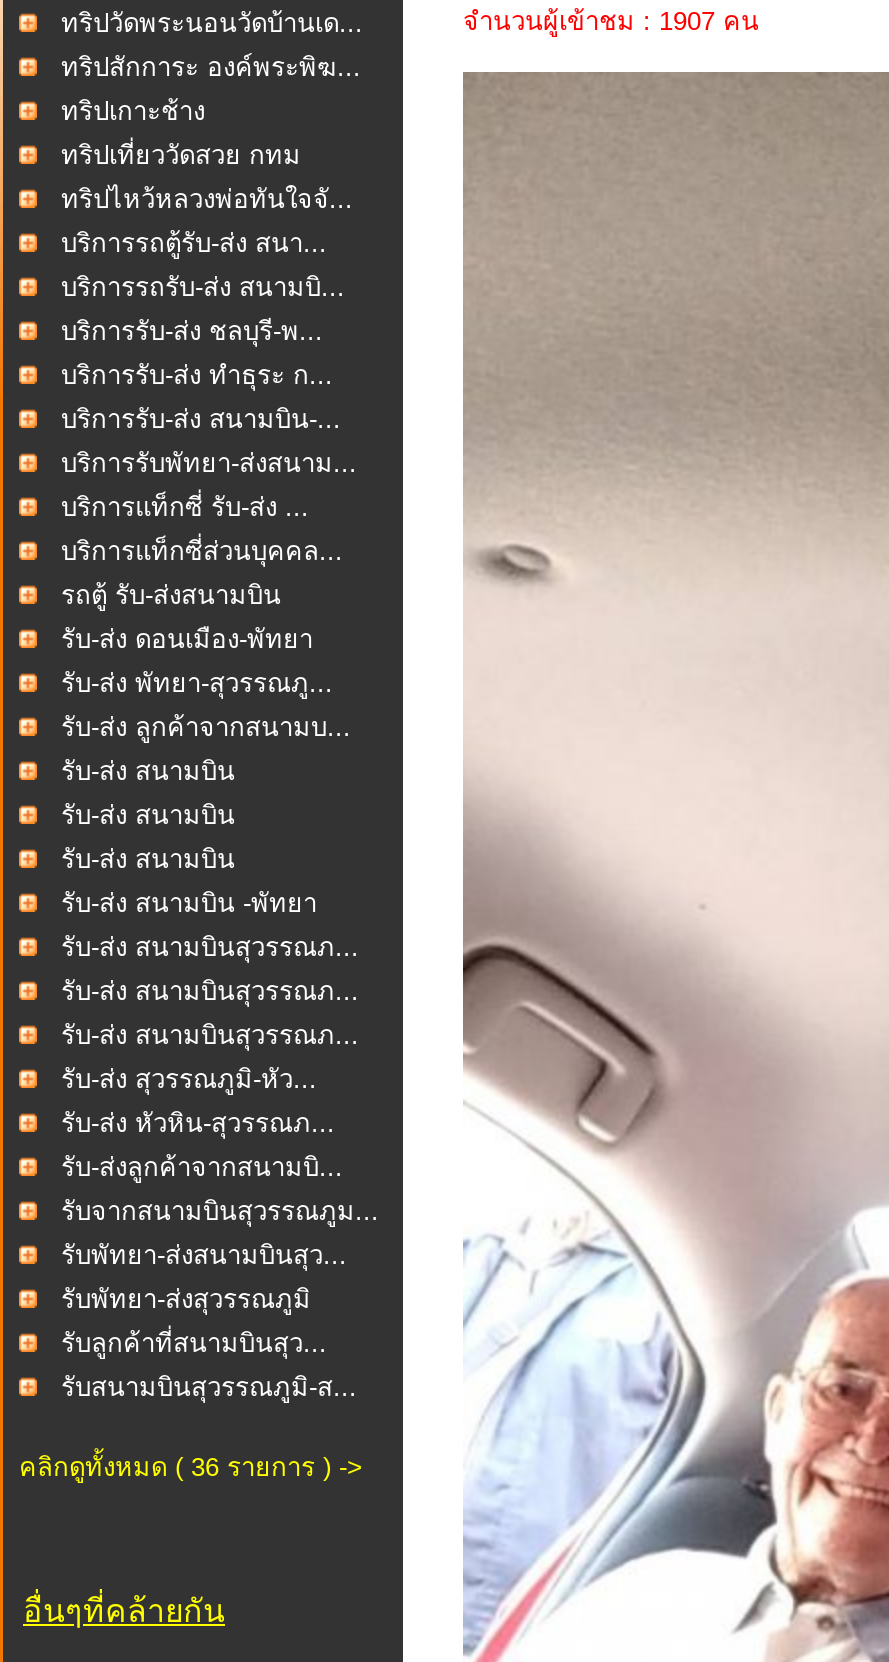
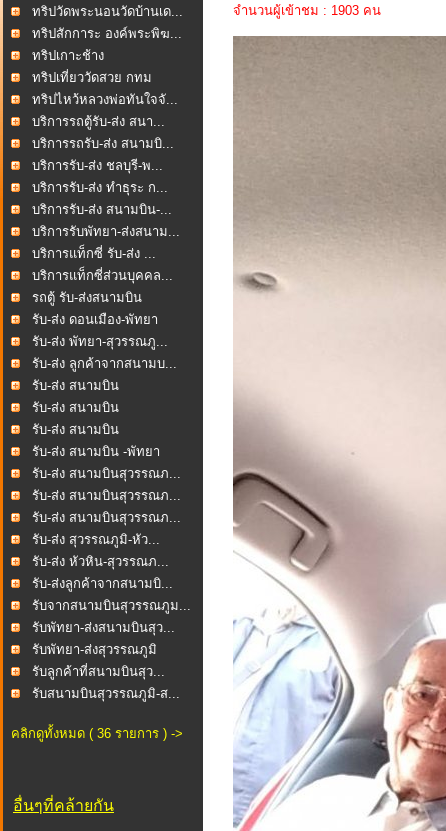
- จำนวนผู้เข้าชม : 1907 คน
+ จำนวนผู้เข้าชม : 1903 คน
